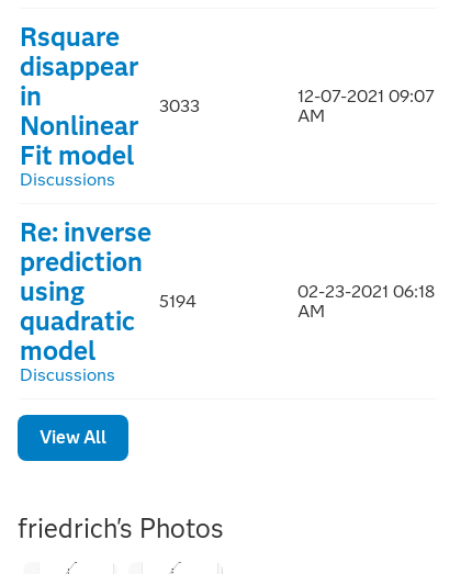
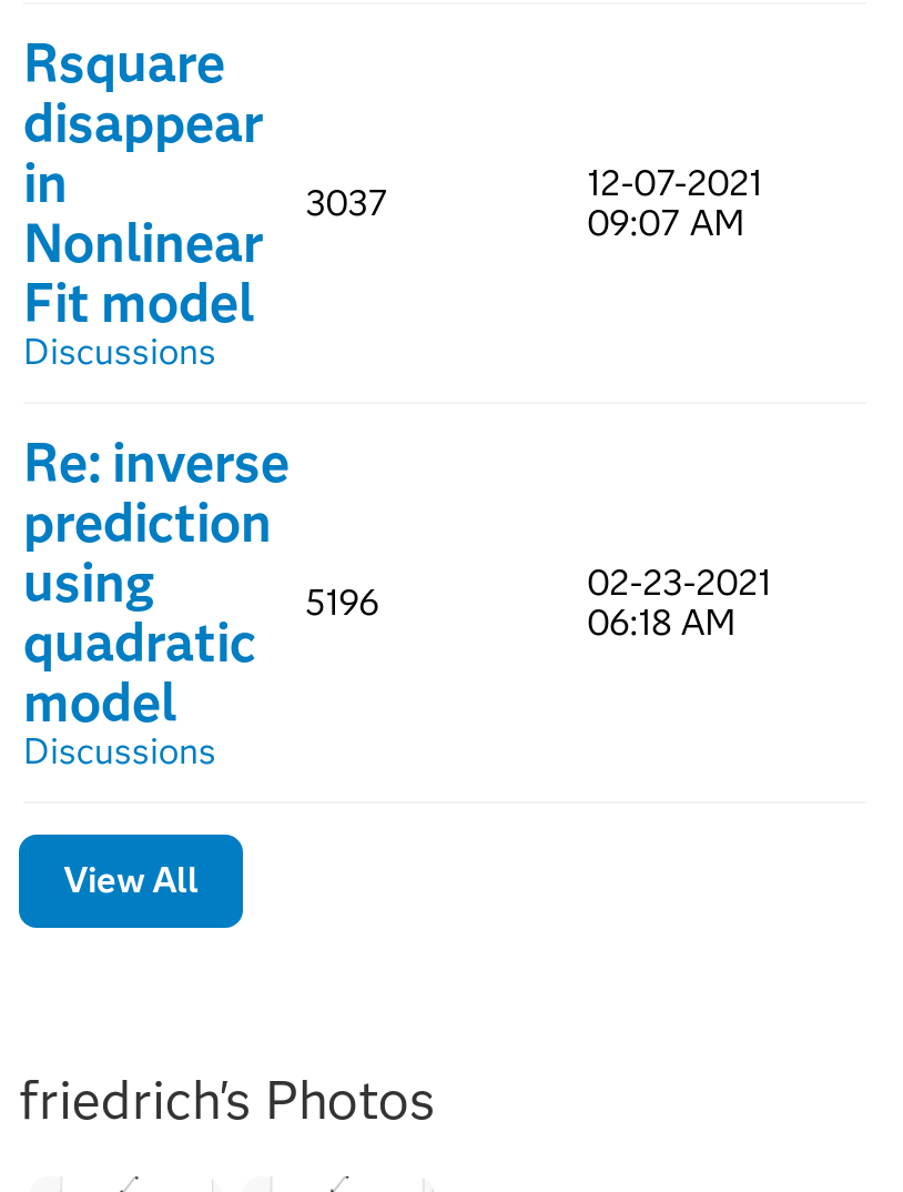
- 3033
- 12-07-2021 09:07
- AM
+ 3037
+ 12-07-2021
+ 09:07 AM

- 5194
- 02-23-2021 06:18
- AM
+ 5196
+ 02-23-2021
+ 06:18 AM
